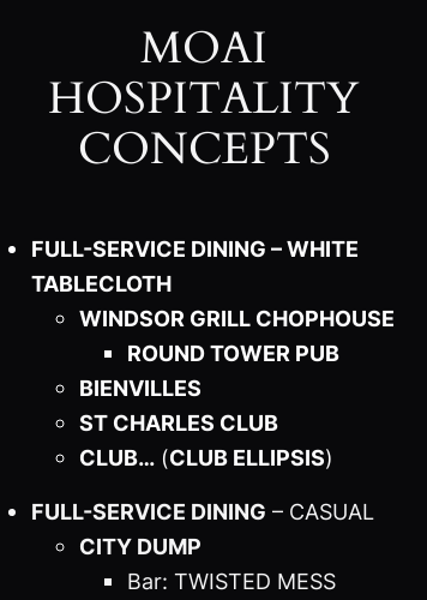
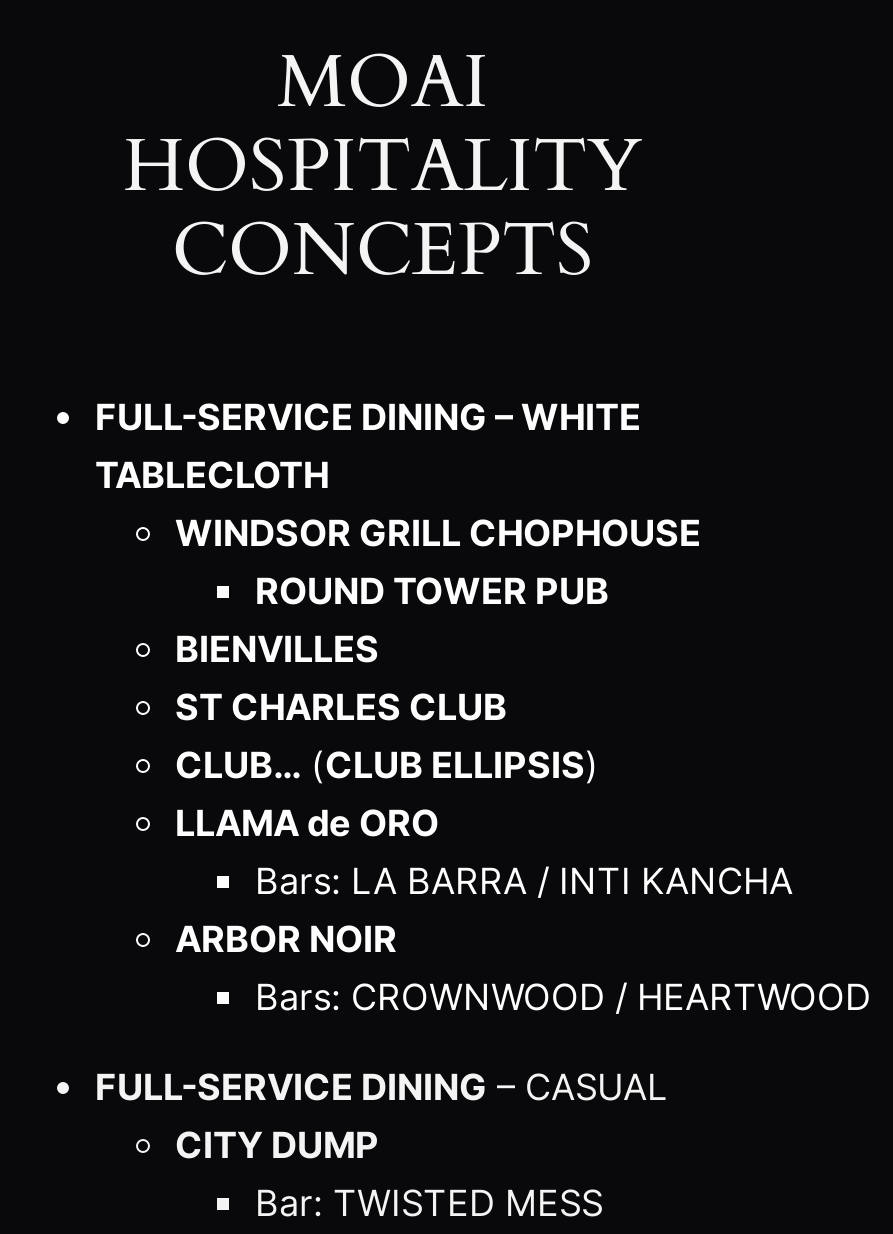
+ LLAMA de ORO
+ Bars: LA BARRA / INTI KANCHA
+ ARBOR NOIR
+ Bars: CROWNWOOD / HEARTWOOD
